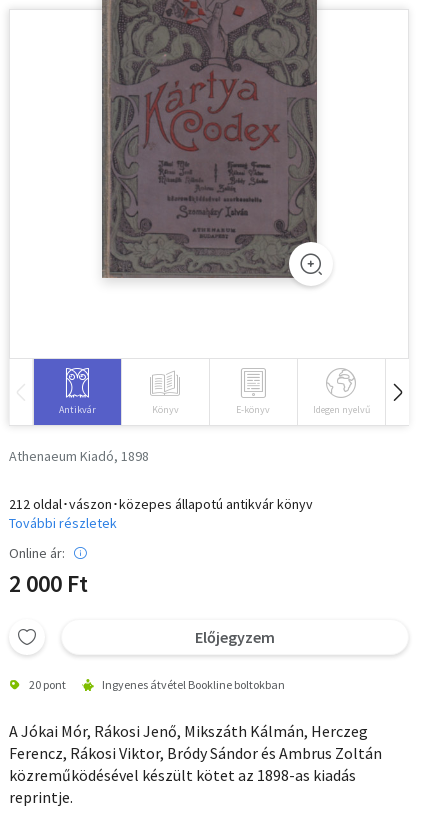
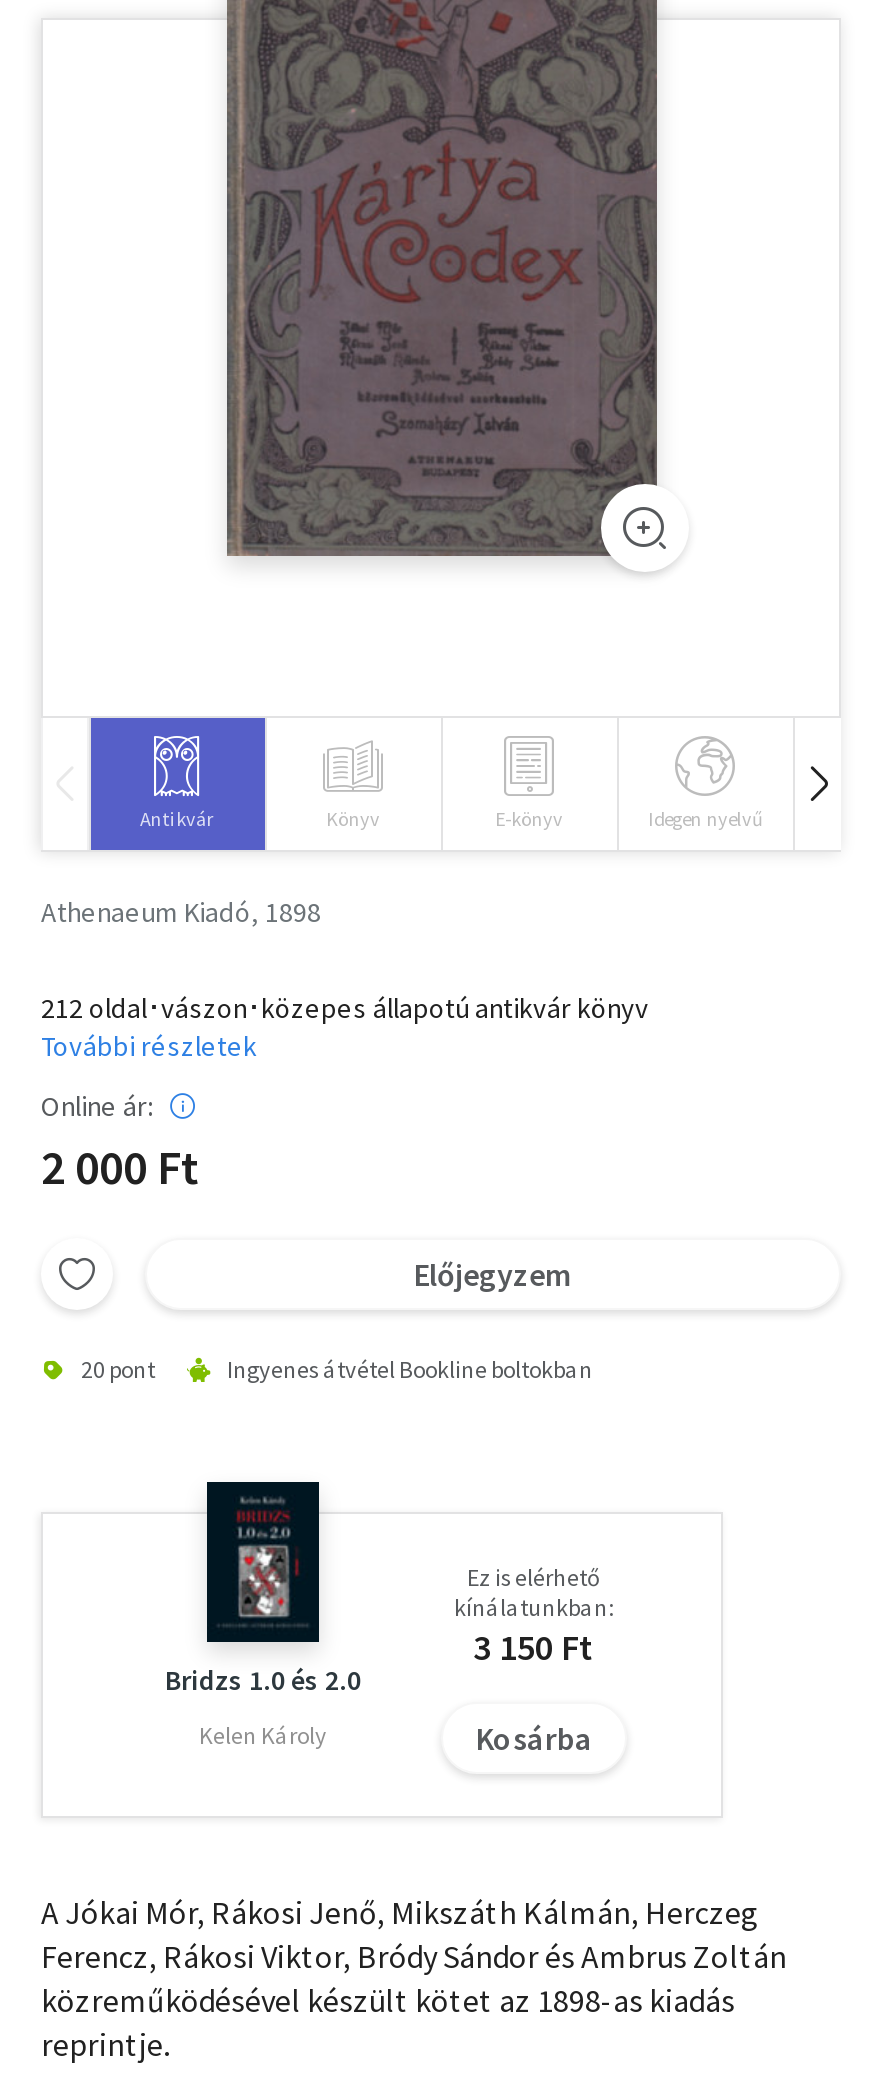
+ [image]
+ Bridzs 1.0 és 2.0
+ Kelen Károly

+ Ez is elérhető
+ kínálatunkban:
+ 3 150 Ft
+ Kosárba
